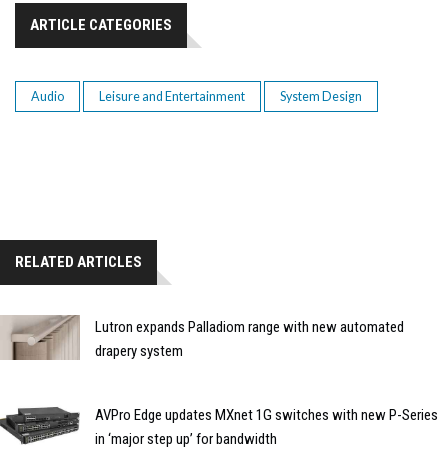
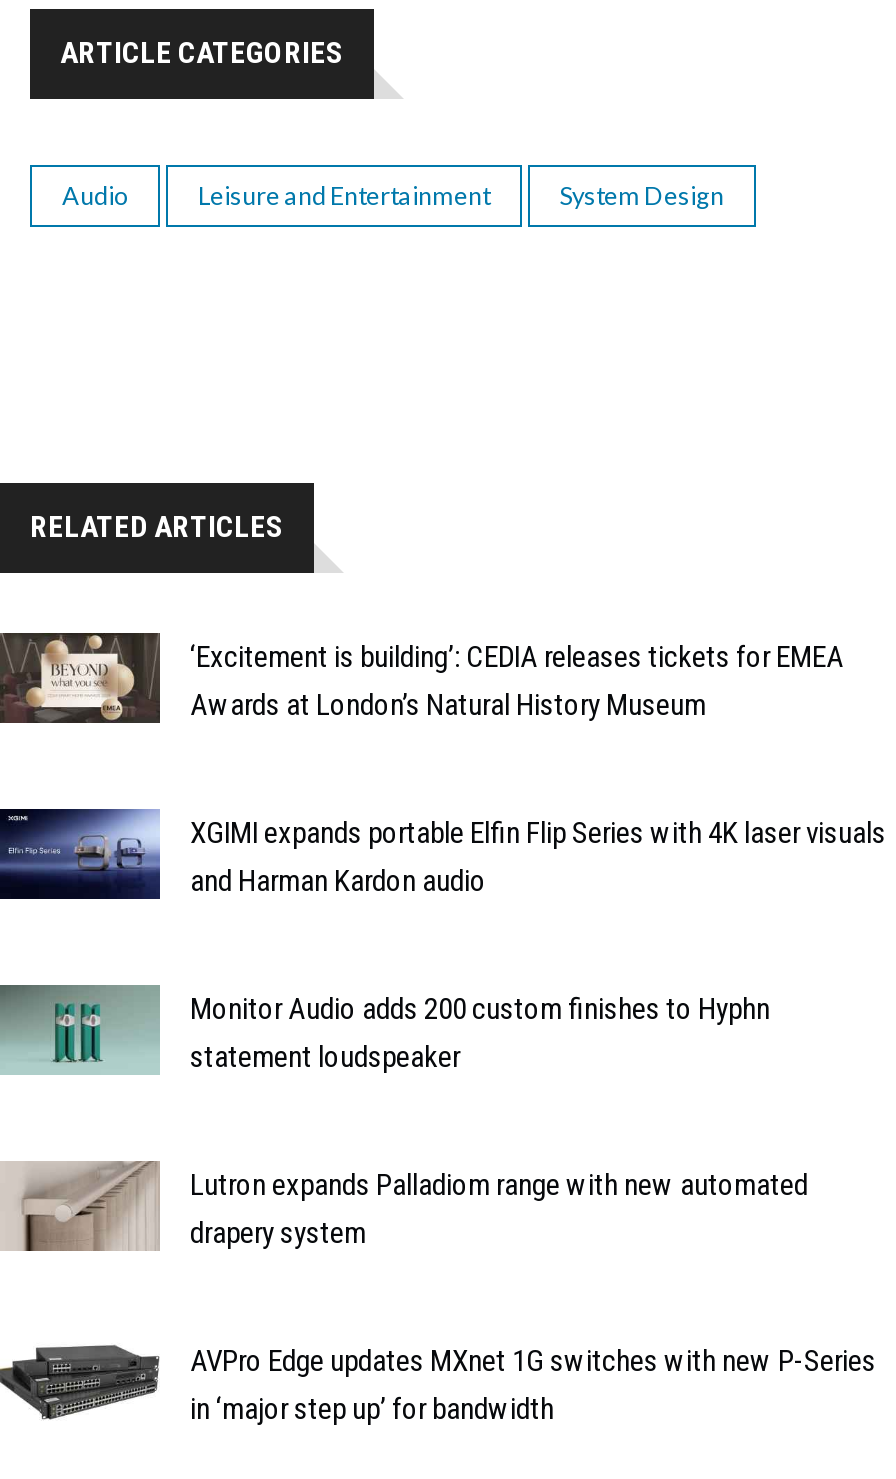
+ [image]
+ ‘Excitement is building’: CEDIA releases tickets for EMEA
+ Awards at London’s Natural History Museum

+ [image]
+ XGIMI expands portable Elfin Flip Series with 4K laser visuals
+ and Harman Kardon audio

+ [image]
+ Monitor Audio adds 200 custom finishes to Hyphn
+ statement loudspeaker
